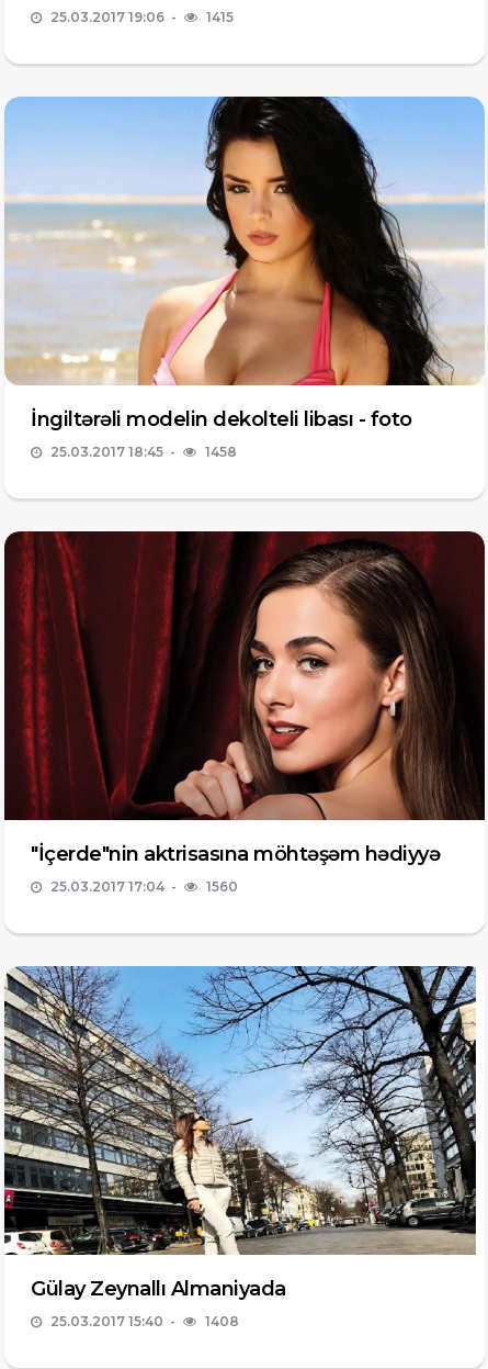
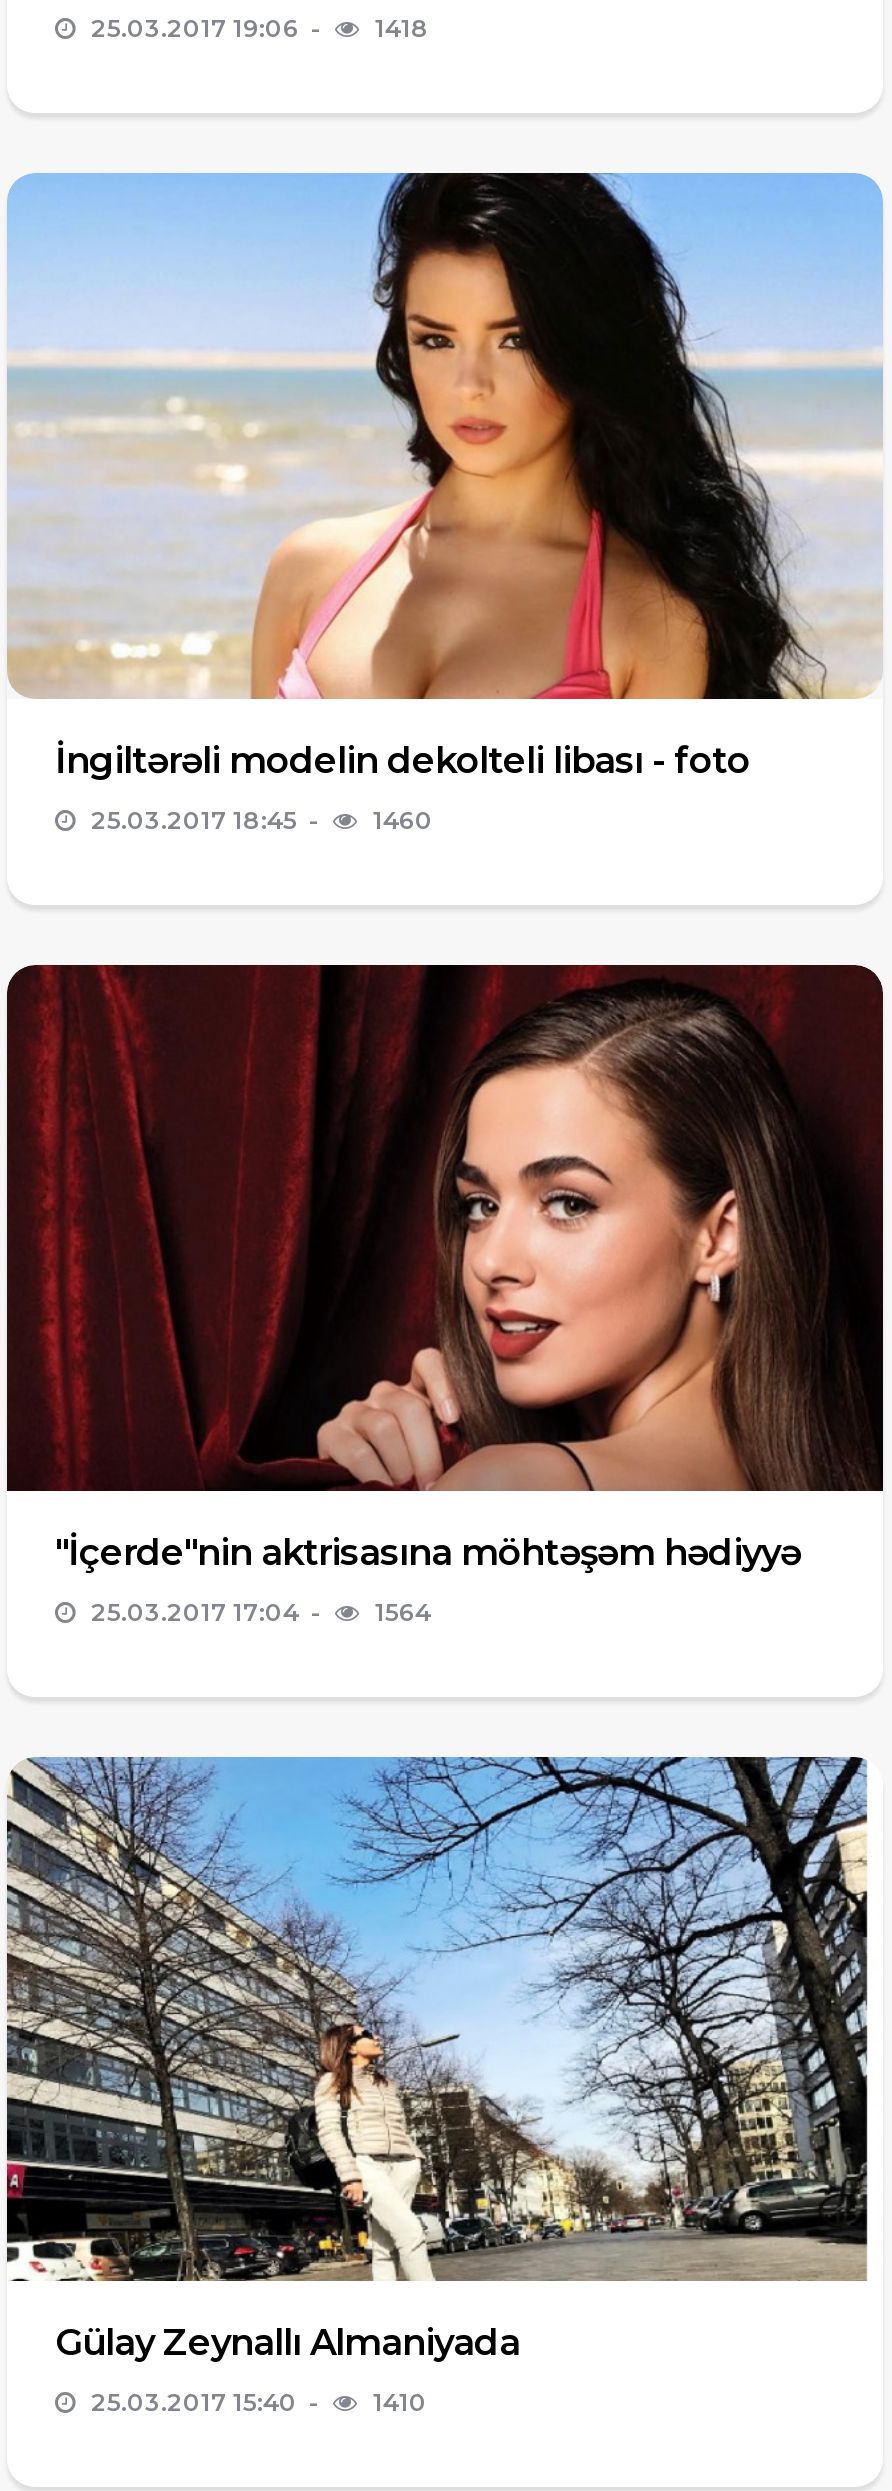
- 1415
+ 1418

- 1458
+ 1460

- 1560
+ 1564

- 1408
+ 1410
